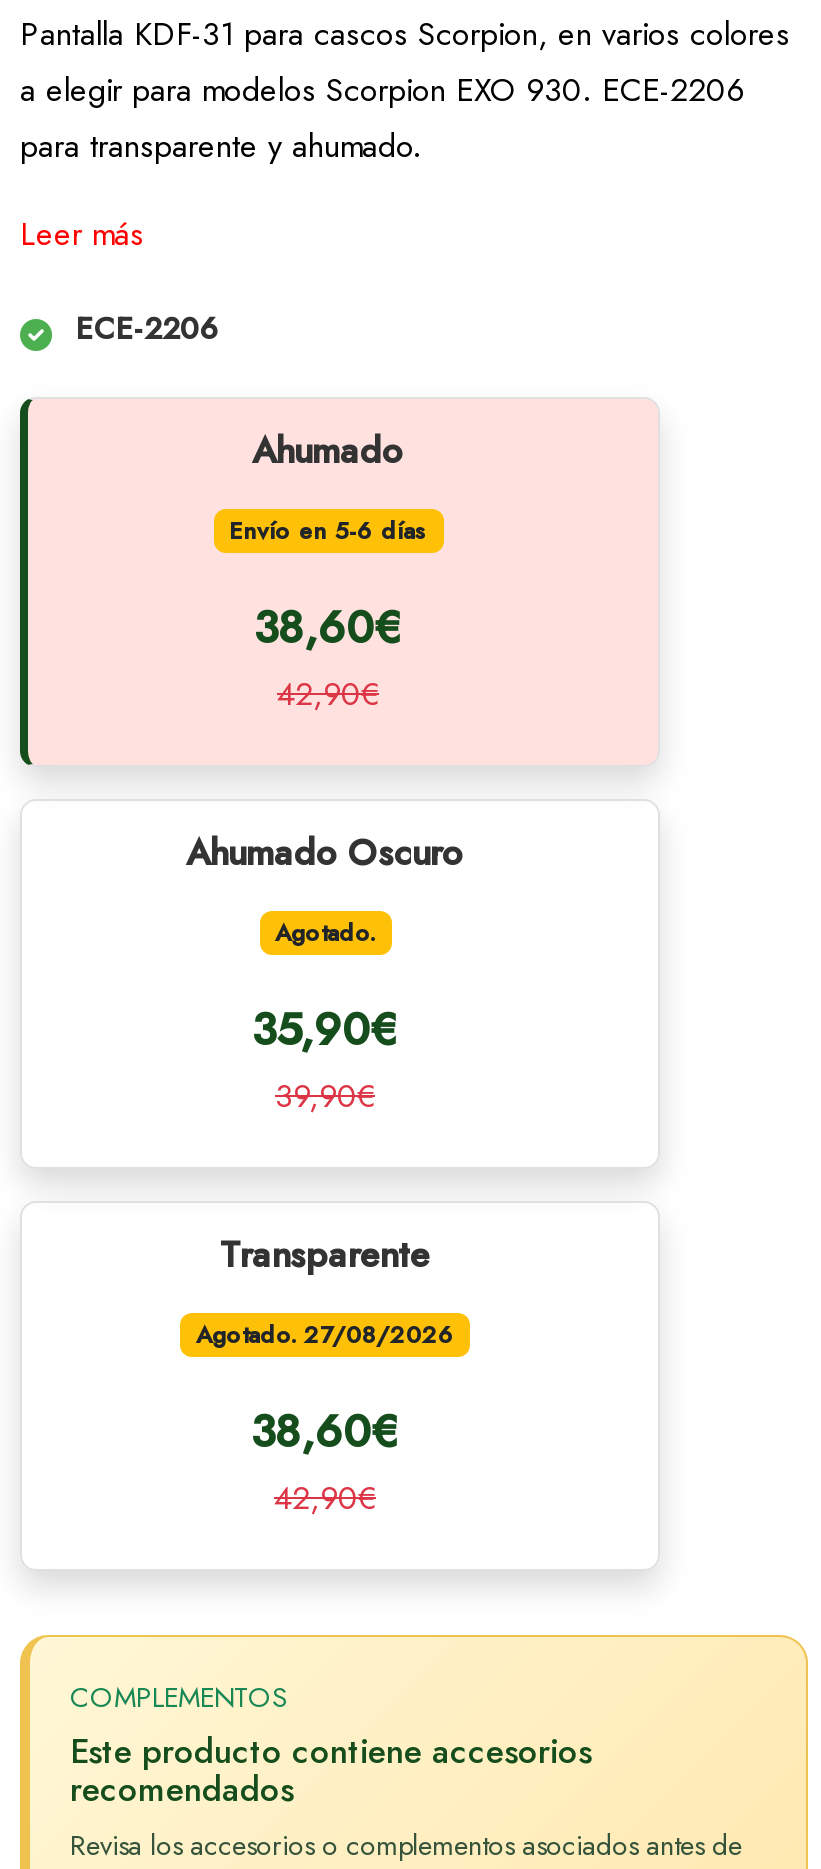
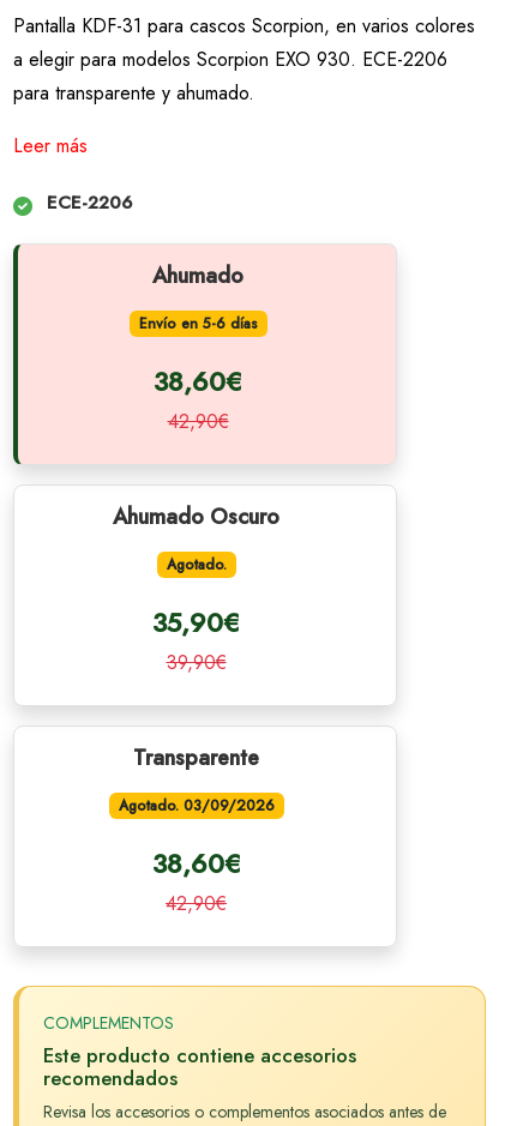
- Agotado. 27/08/2026
+ Agotado. 03/09/2026
